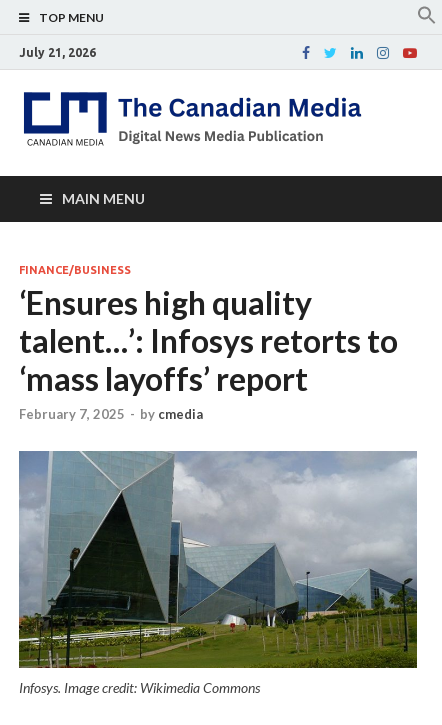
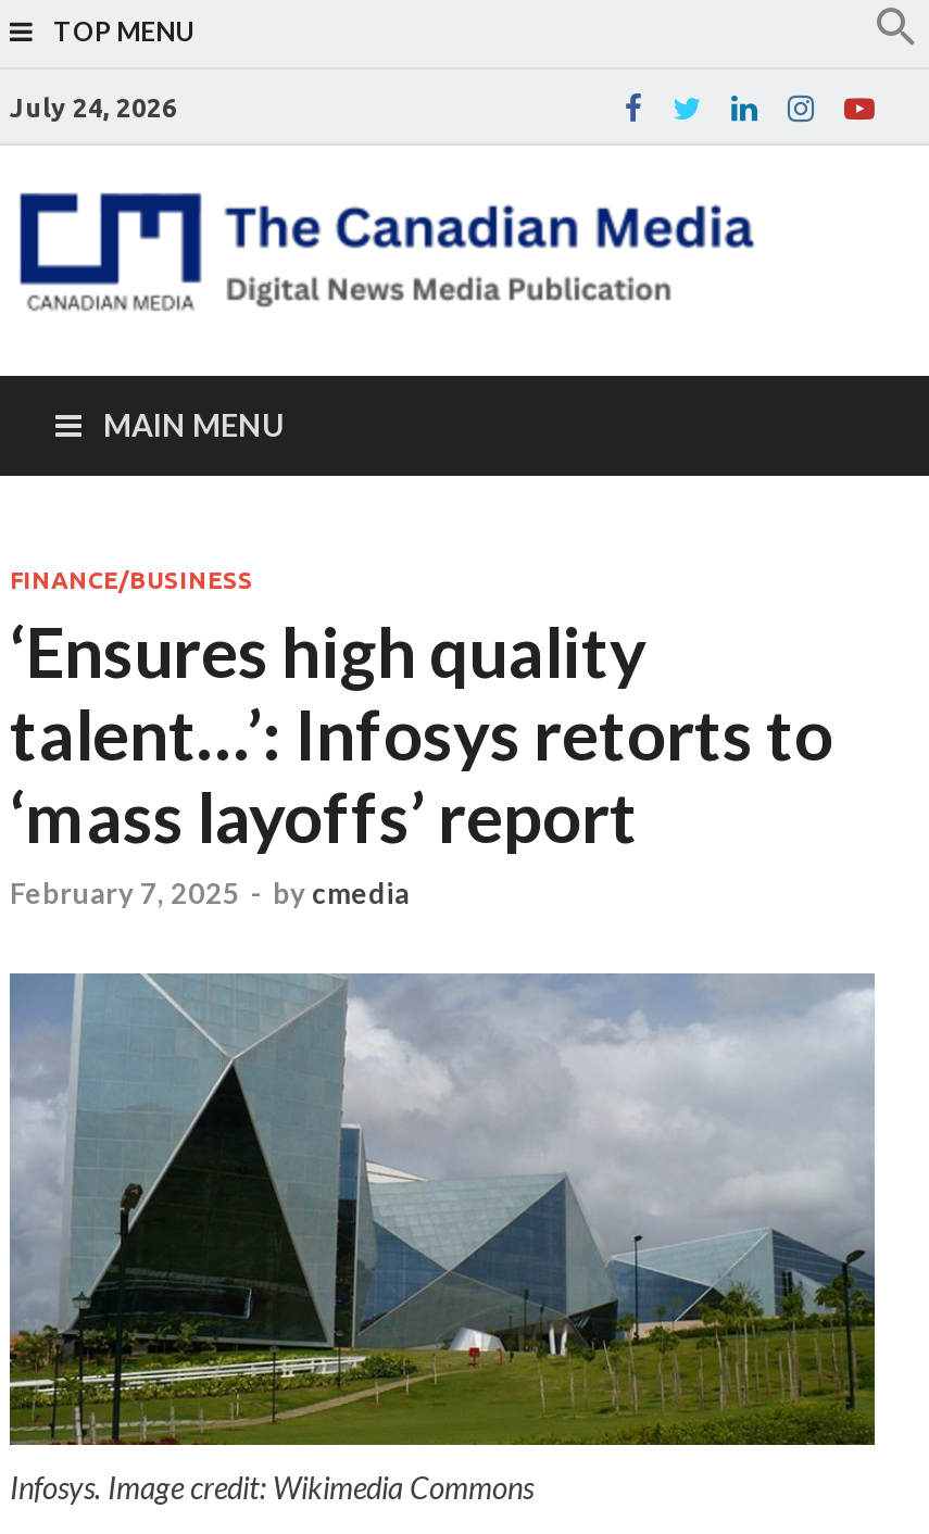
- July 21, 2026
+ July 24, 2026
